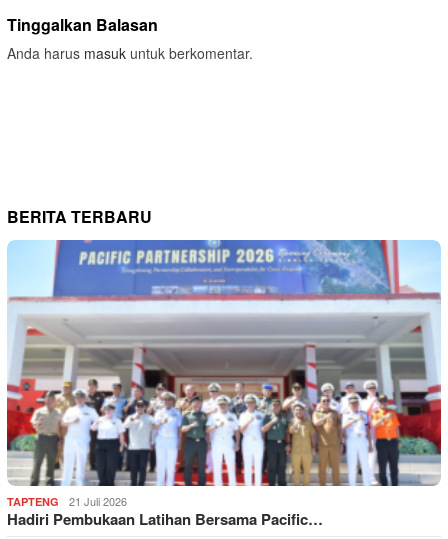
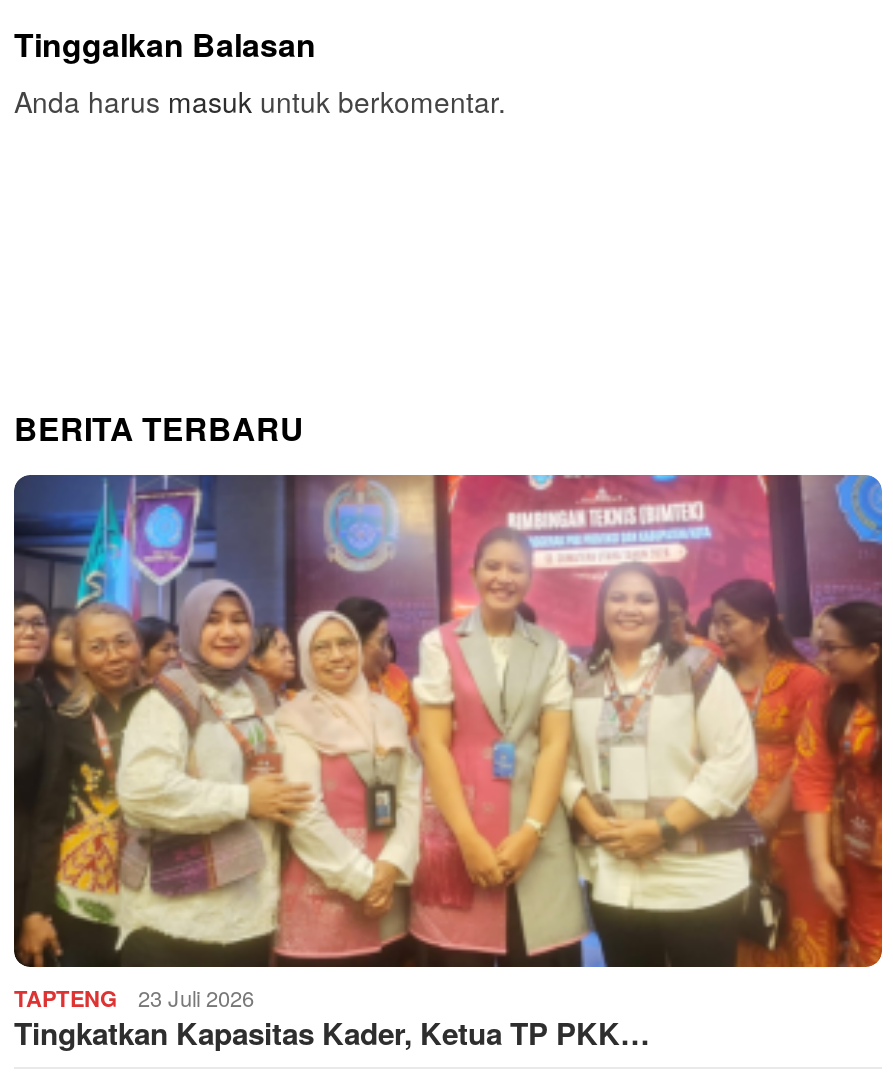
- [image]
- 21 Juli 2026
- Hadiri Pembukaan Latihan Bersama Pacific…
+ [image]
+ 23 Juli 2026
+ Tingkatkan Kapasitas Kader, Ketua TP PKK…
